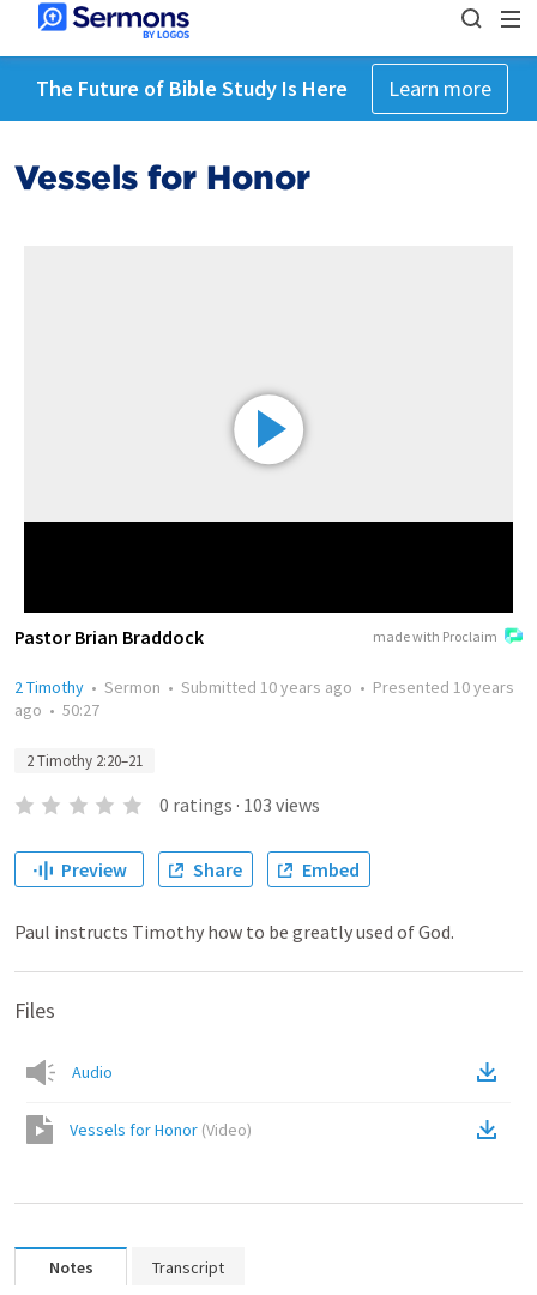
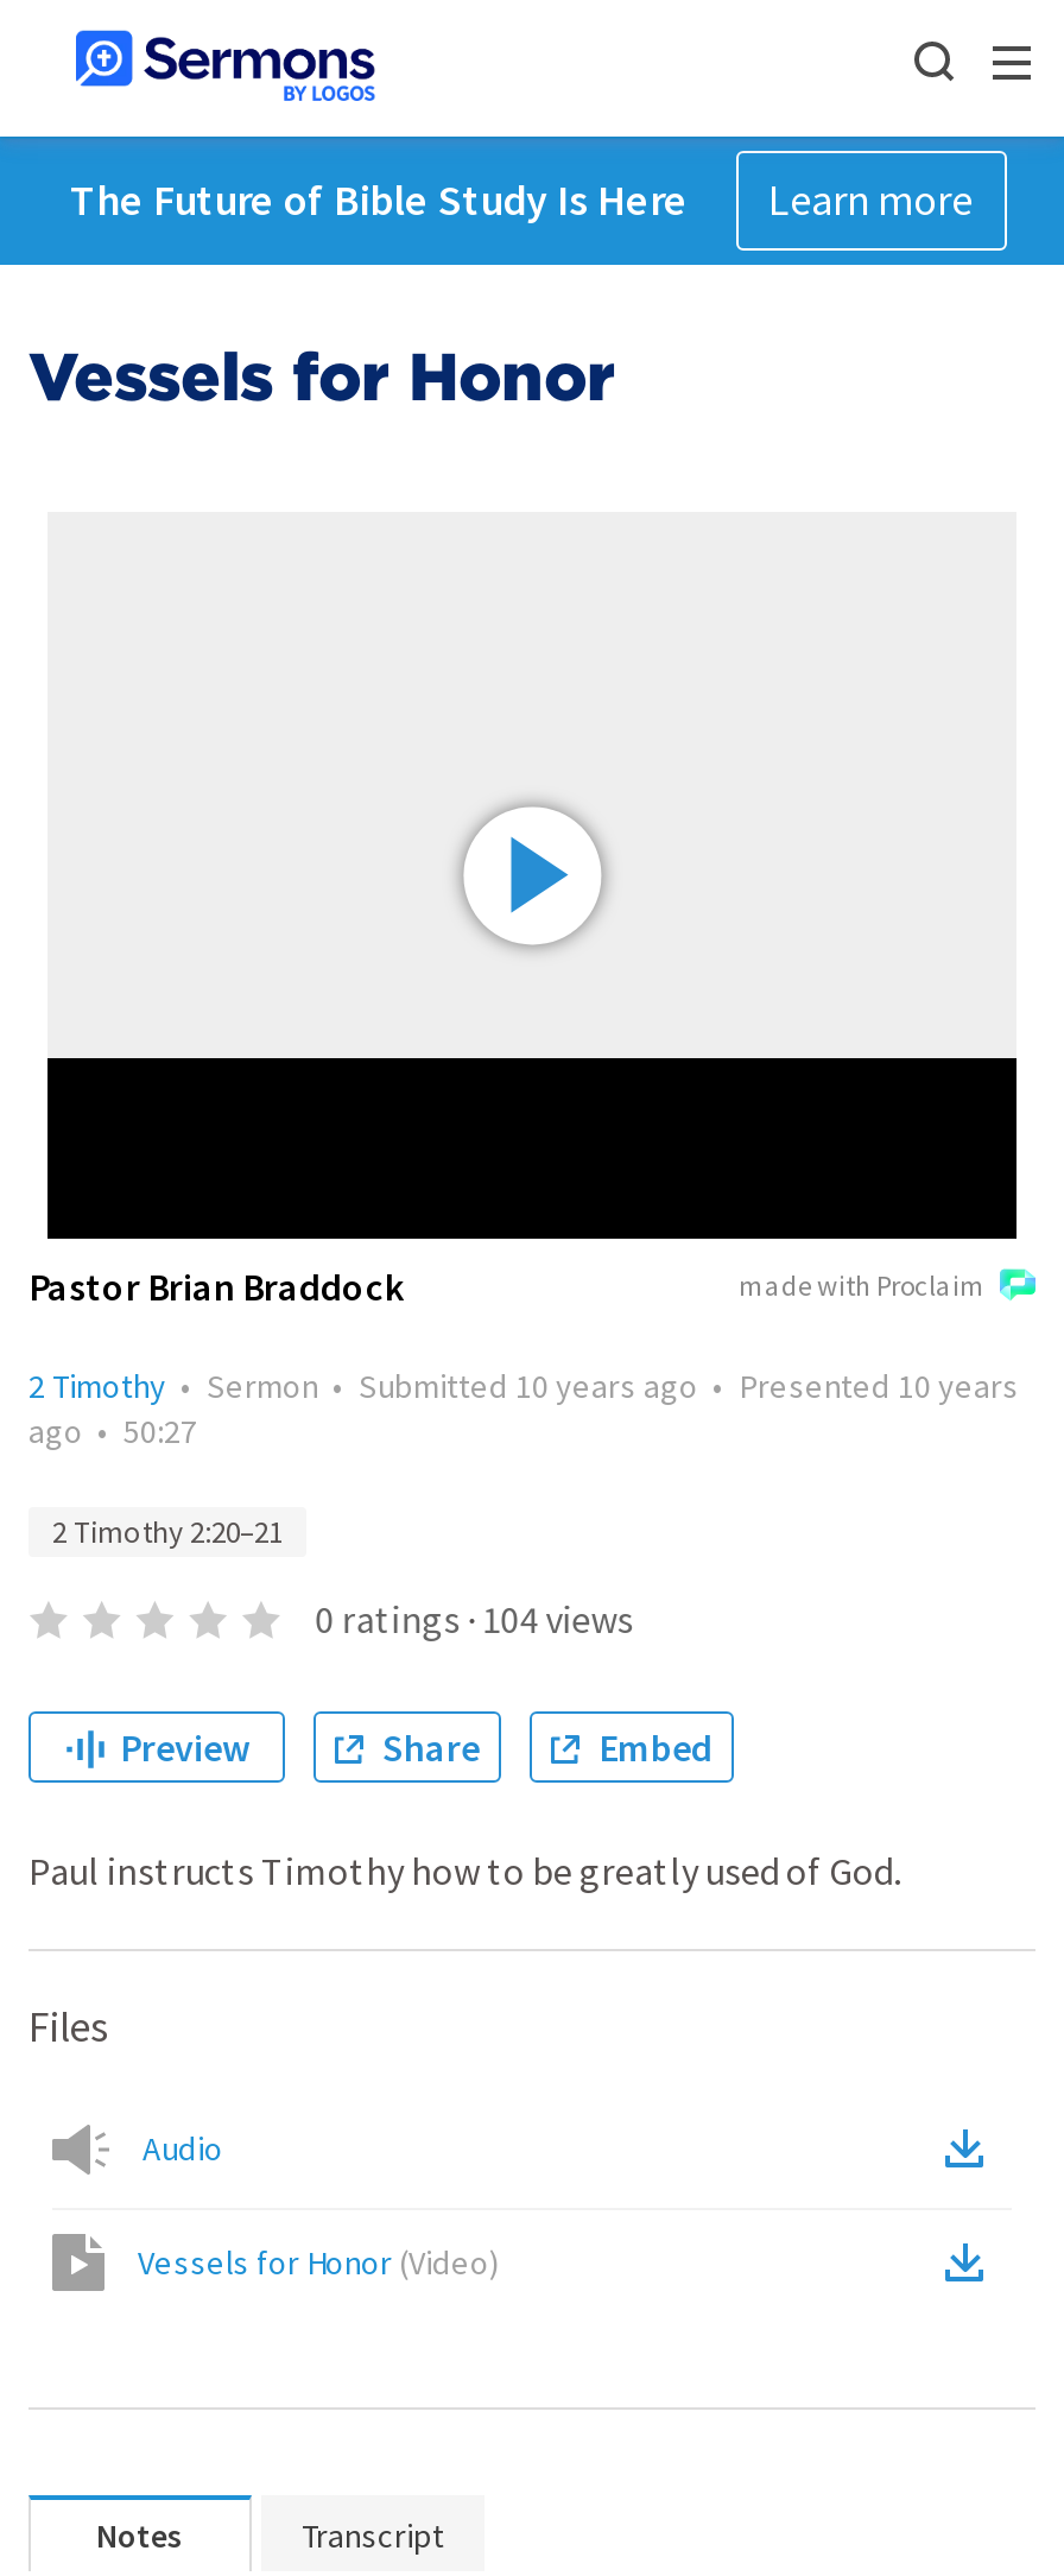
- 0 ratings · 103 views
+ 0 ratings · 104 views
